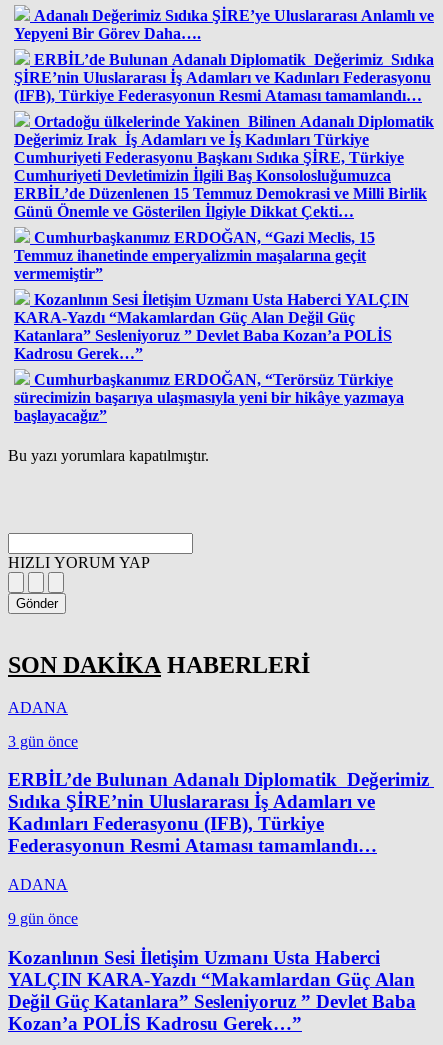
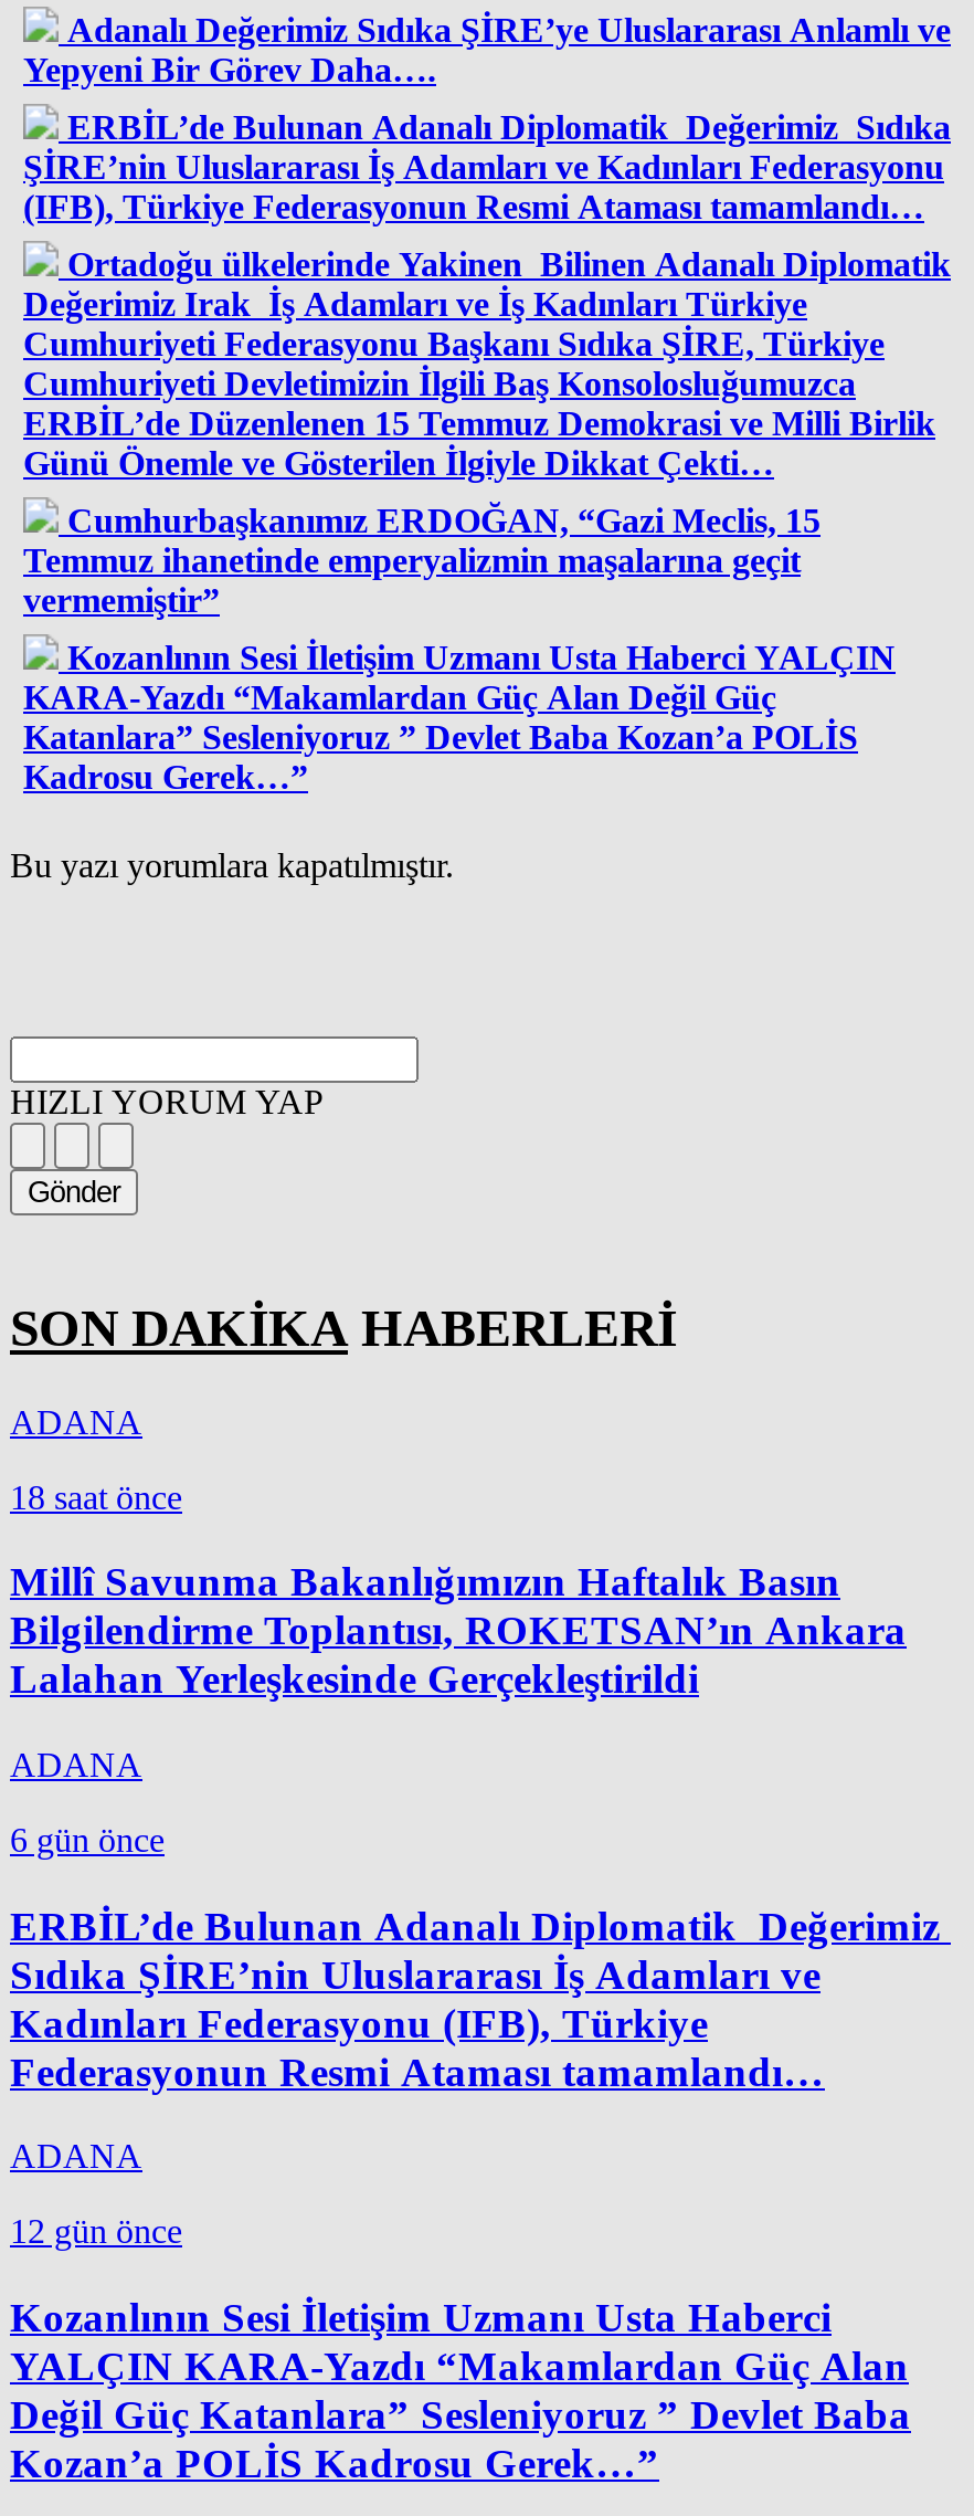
- Cumhurbaşkanımız ERDOĞAN, “Terörsüz Türkiye
- sürecimizin başarıya ulaşmasıyla yeni bir hikâye yazmaya
- başlayacağız”

moved up: Bu yazı yorumlara kapatılmıştır. | HIZLI YORUM YAP | Gönder | SON DAKİKA HABERLERİ | ADANA

- 3 gün önce
+ 18 saat önce
+ Millî Savunma Bakanlığımızın Haftalık Basın
+ Bilgilendirme Toplantısı, ROKETSAN’ın Ankara
+ Lalahan Yerleşkesinde Gerçekleştirildi
+ ADANA
+ 6 gün önce

- 9 gün önce
+ 12 gün önce
